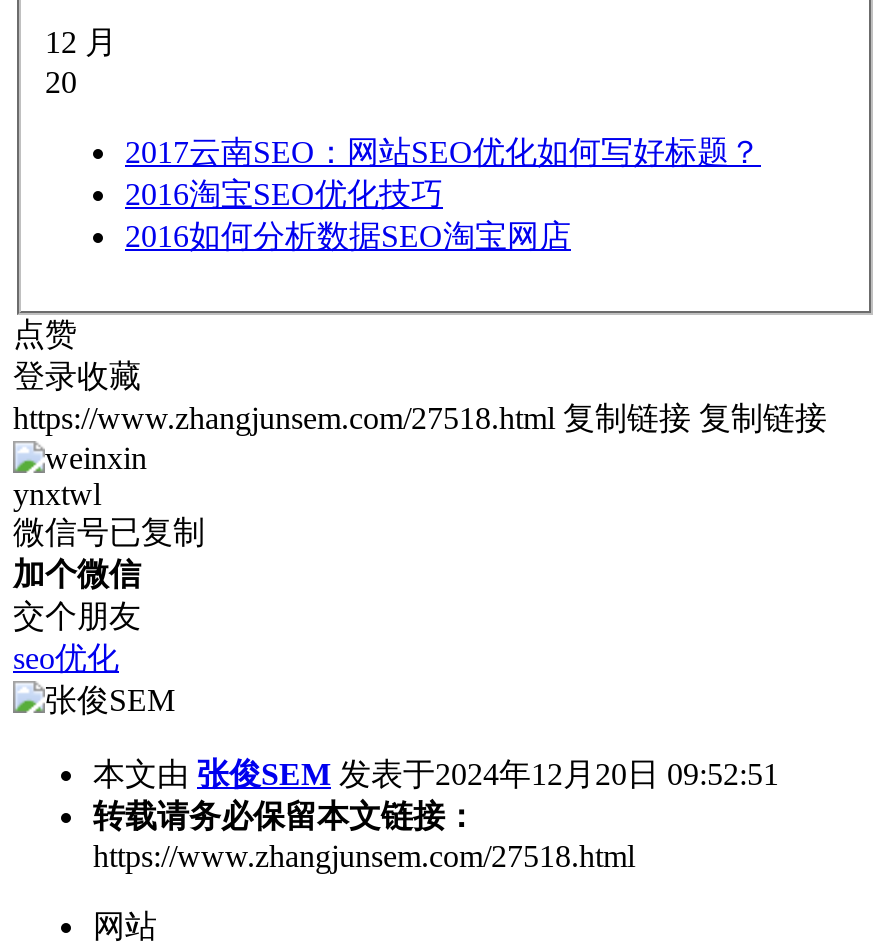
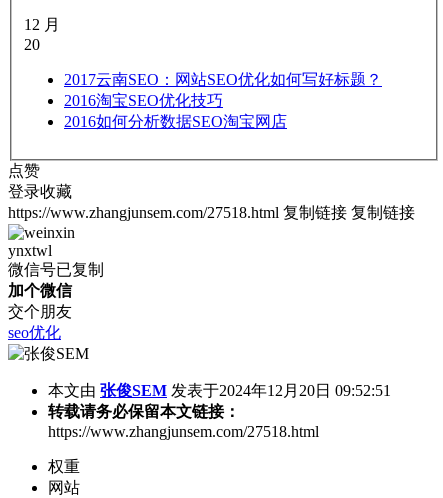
+ 权重
